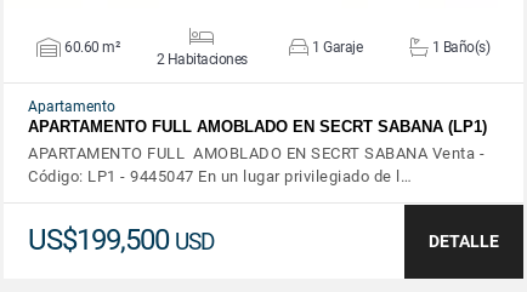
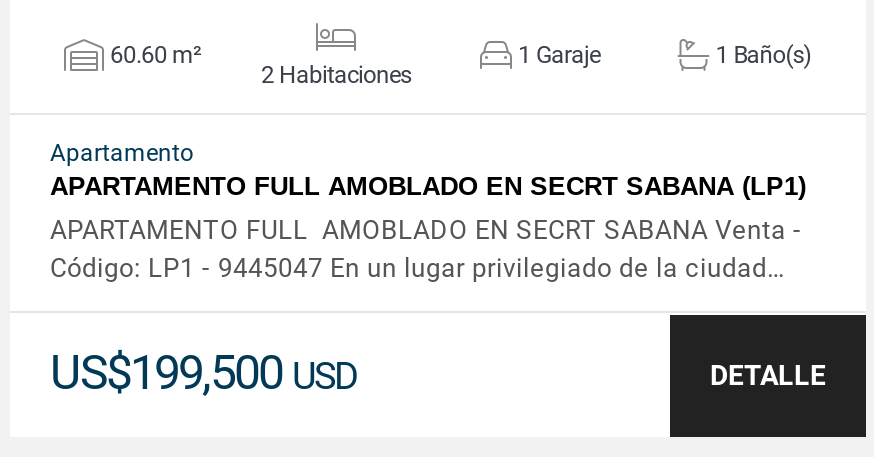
- Código: LP1 - 9445047 En un lugar privilegiado de l…
+ Código: LP1 - 9445047 En un lugar privilegiado de la ciudad…
